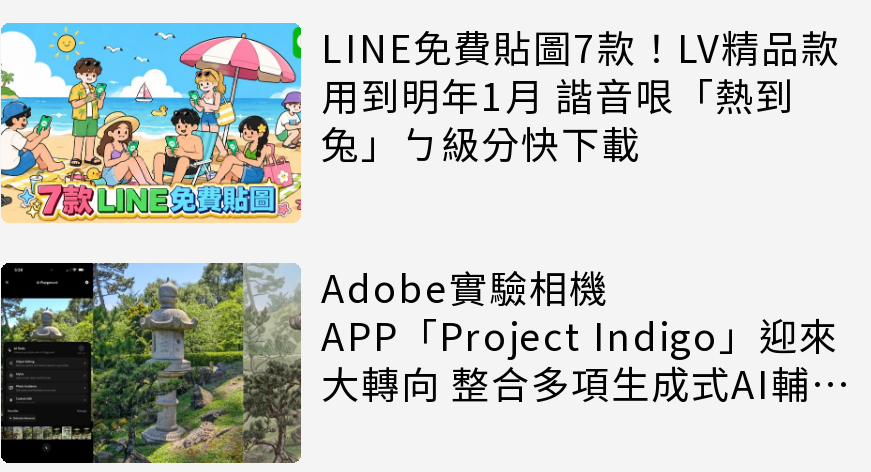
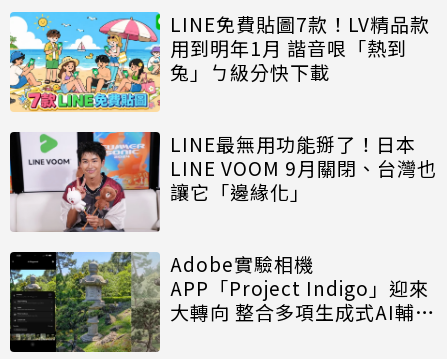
+ [image]
+ LINE最無用功能掰了！日本
+ LINE VOOM 9月關閉、台灣也
+ 讓它「邊緣化」
